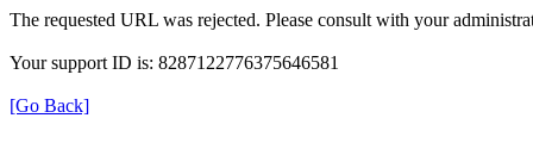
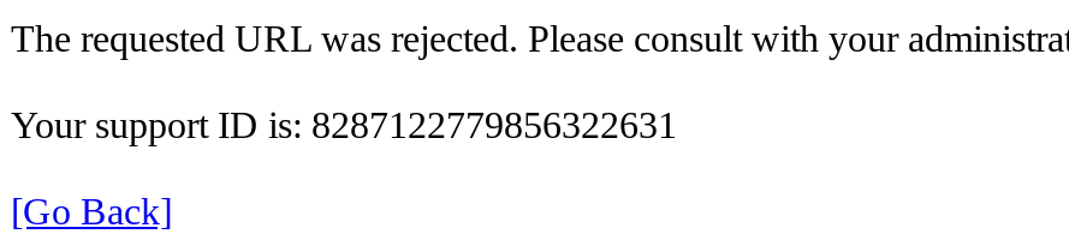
- Your support ID is: 8287122776375646581
+ Your support ID is: 8287122779856322631
